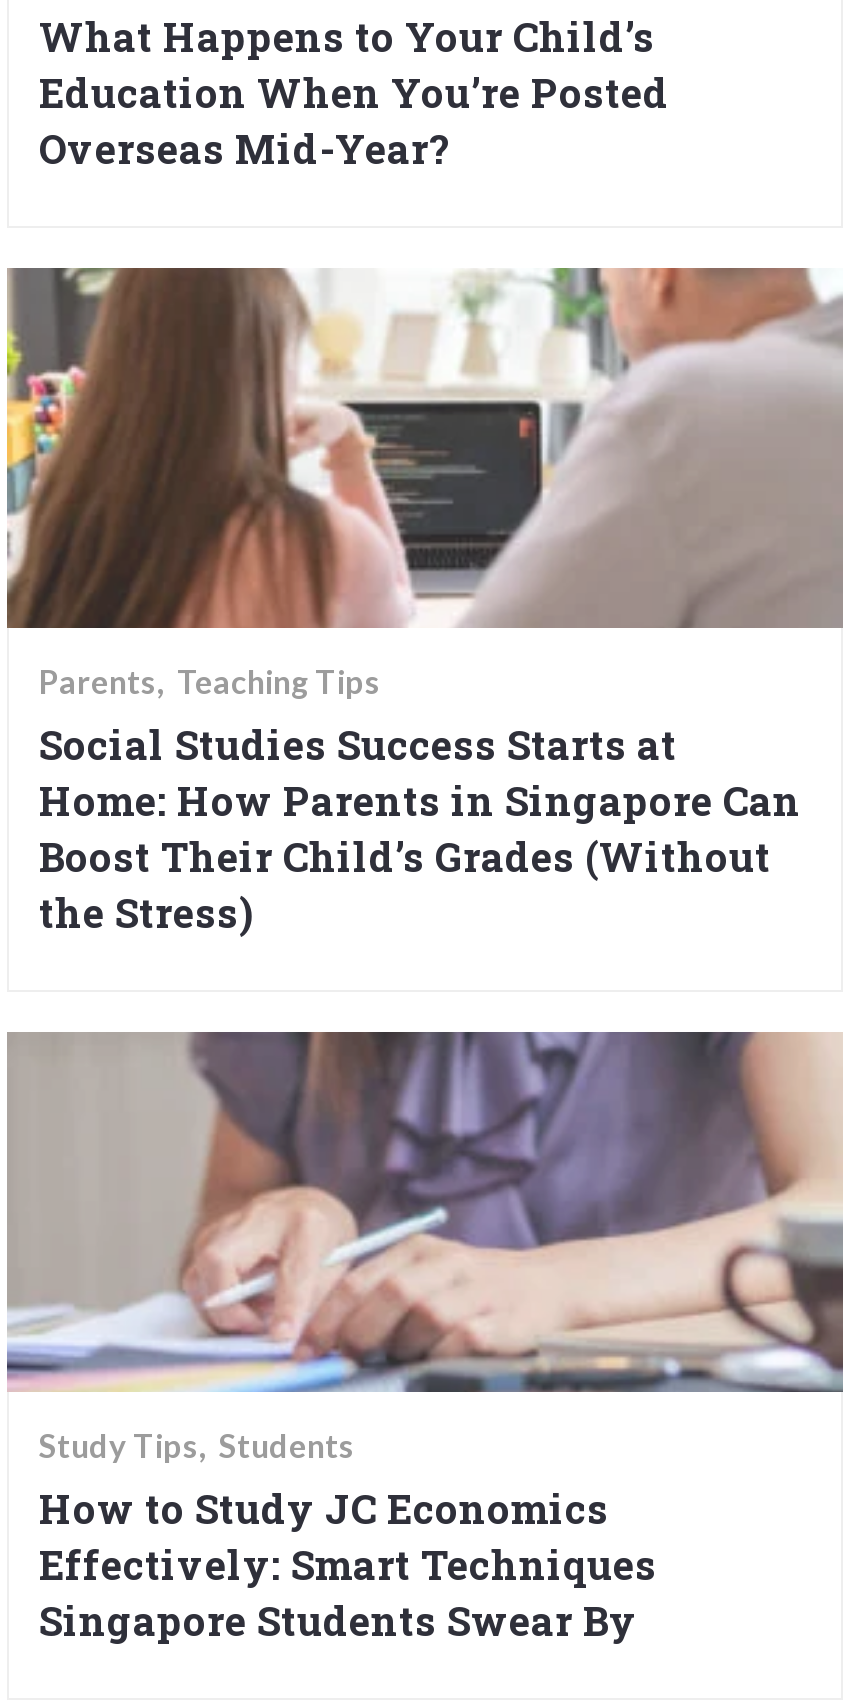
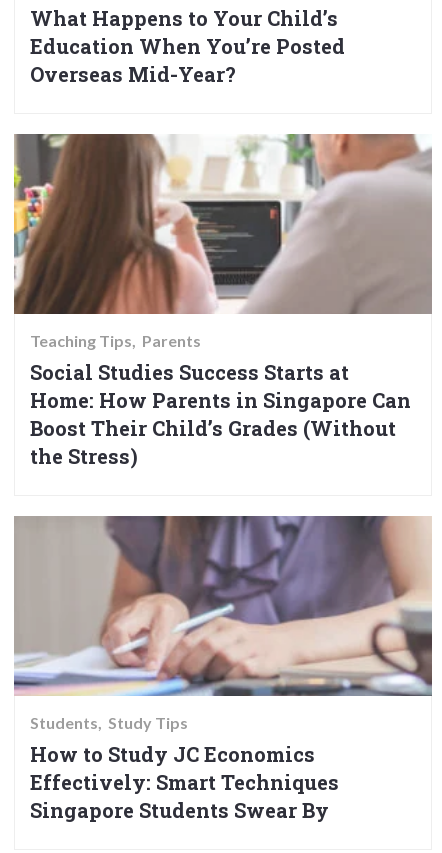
- Parents Teaching Tips
+ Teaching Tips Parents

- Study Tips Students
+ Students Study Tips
